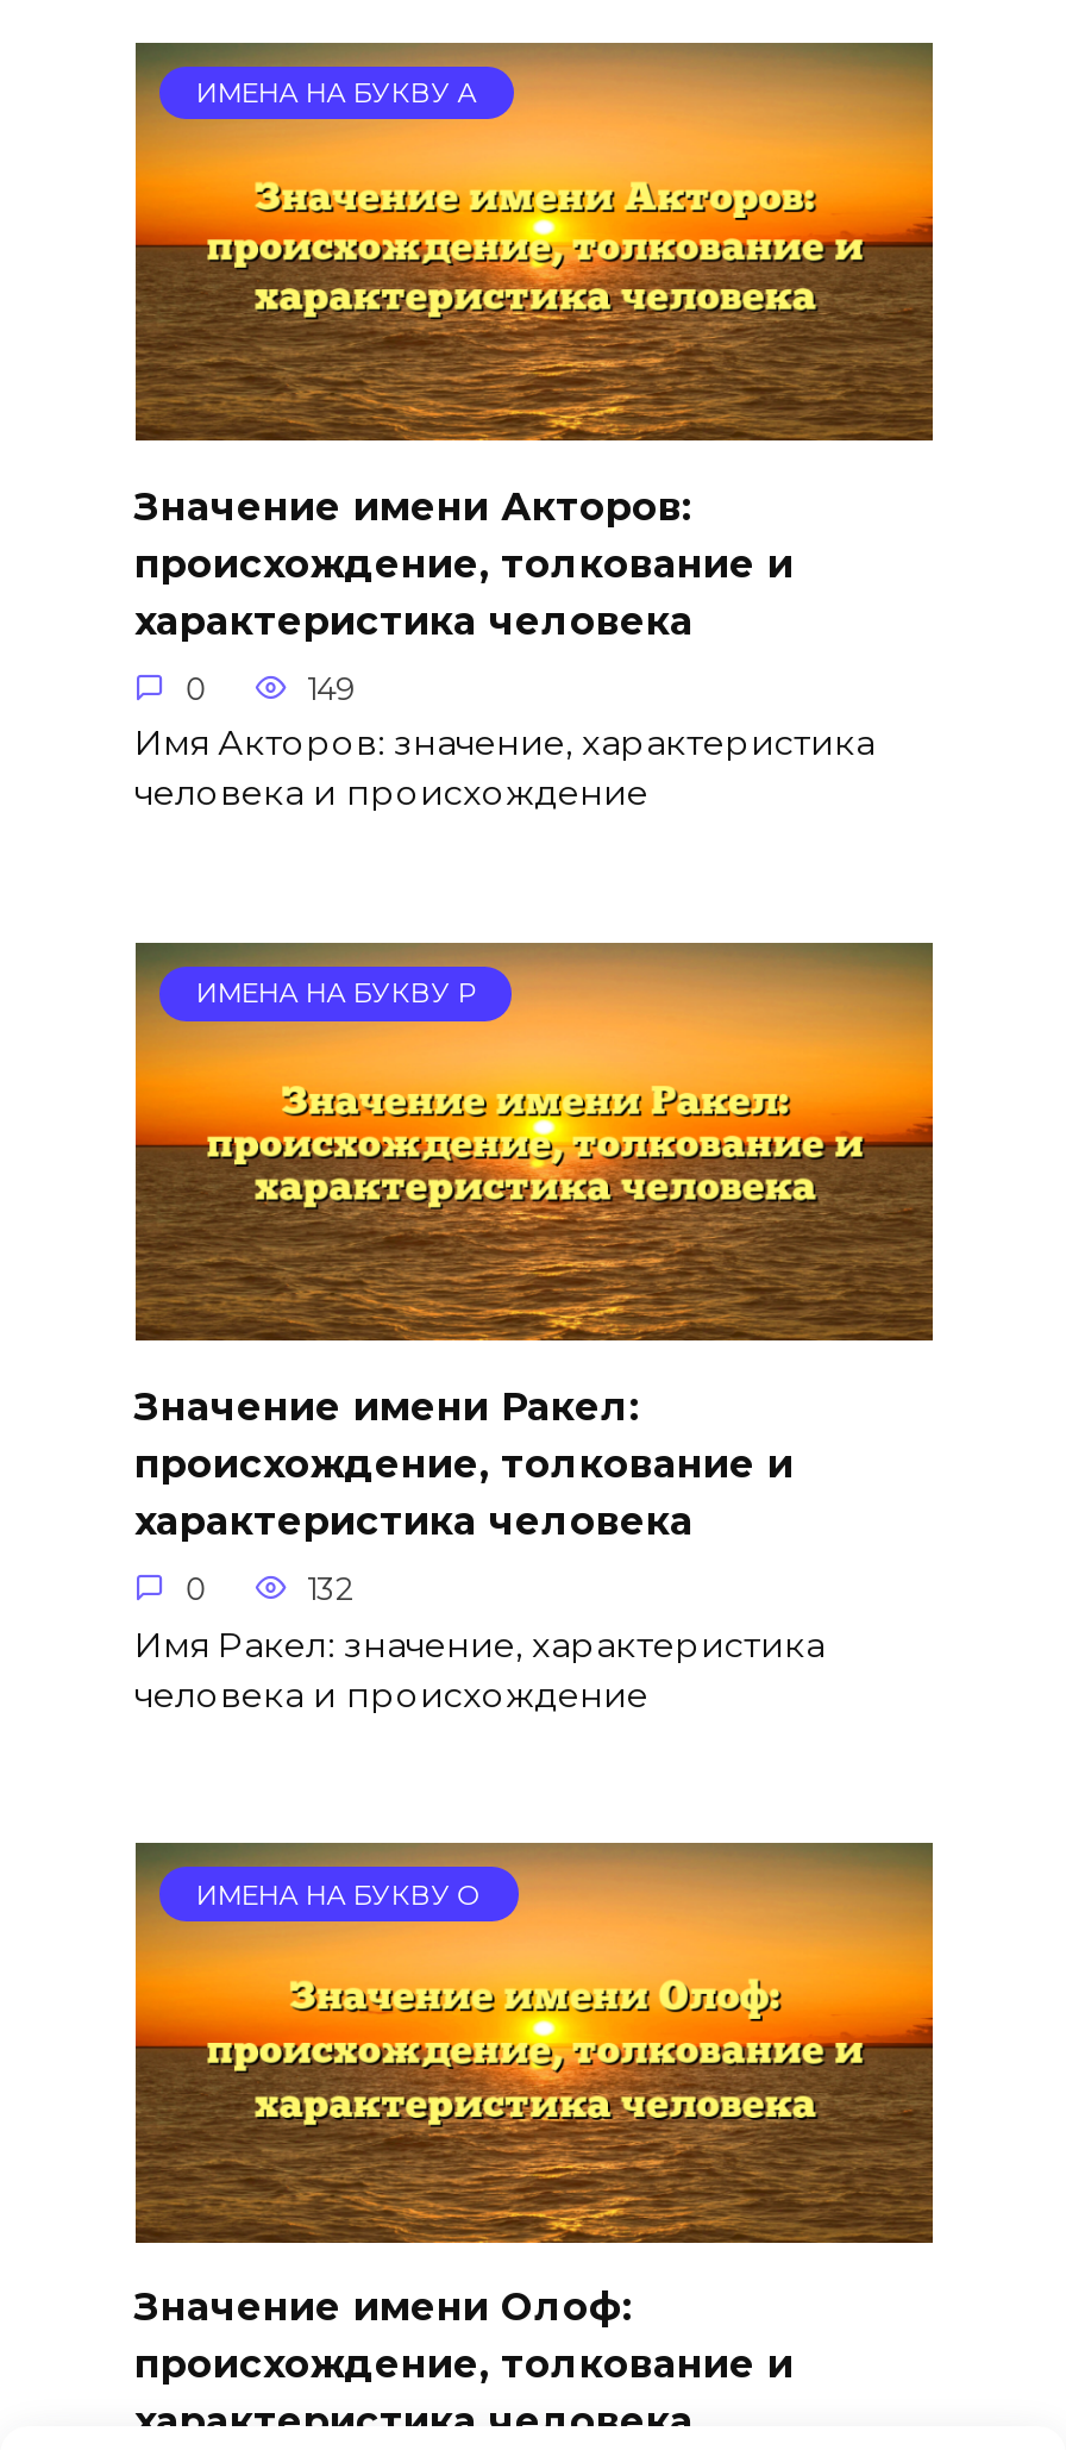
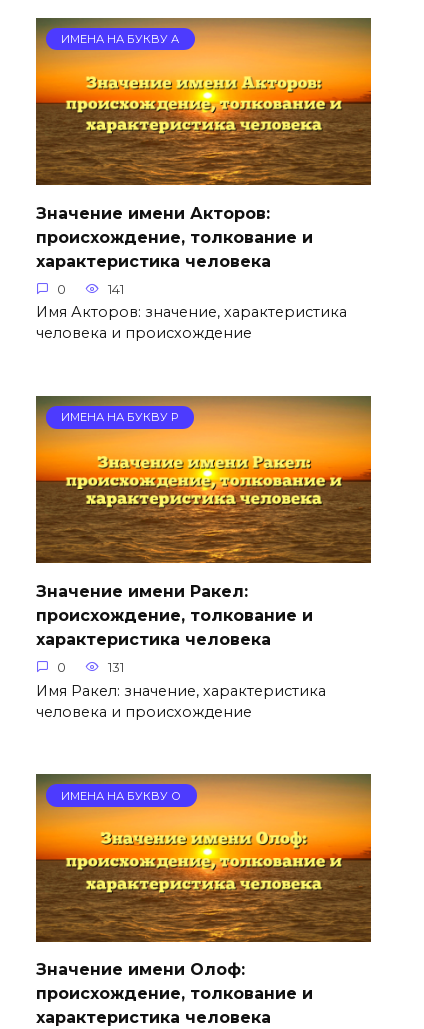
- 149
+ 141

- 132
+ 131
